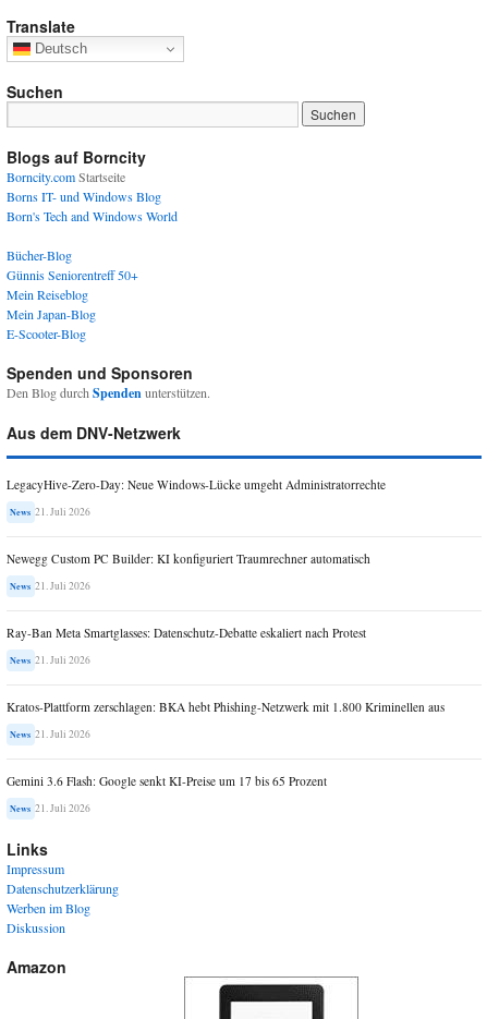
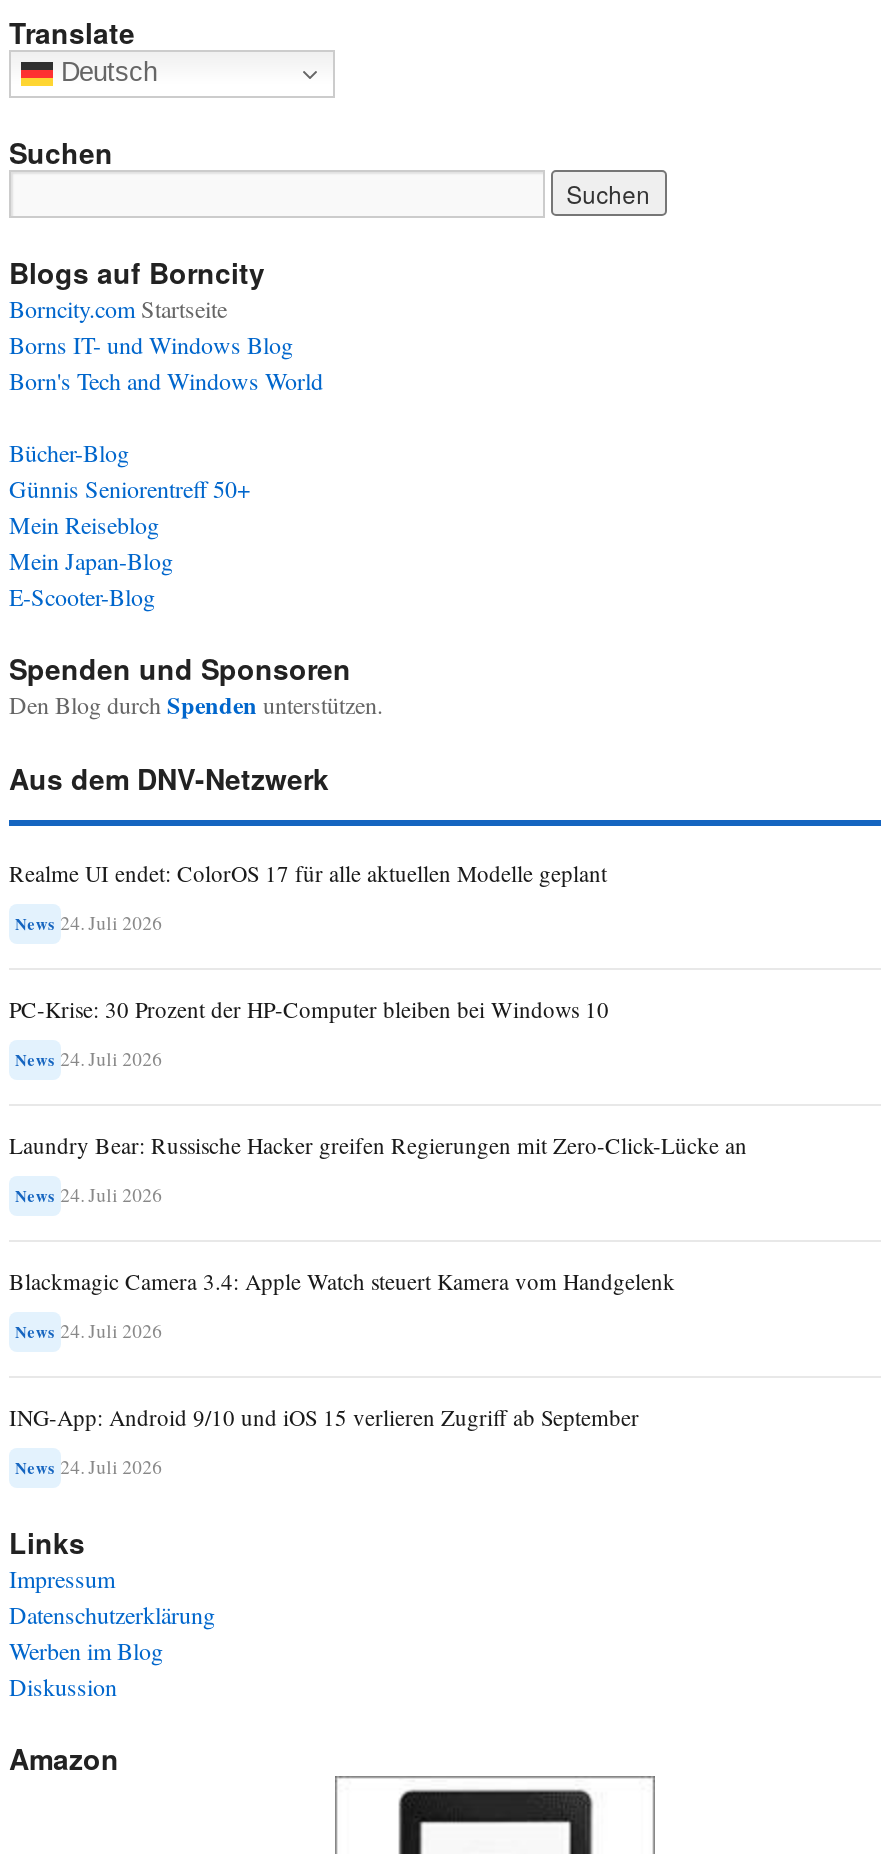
- LegacyHive-Zero-Day: Neue Windows-Lücke umgeht Administratorrechte
+ Realme UI endet: ColorOS 17 für alle aktuellen Modelle geplant

- News 21. Juli 2026
+ News 24. Juli 2026

- Newegg Custom PC Builder: KI konfiguriert Traumrechner automatisch
+ PC-Krise: 30 Prozent der HP-Computer bleiben bei Windows 10

- News 21. Juli 2026
+ News 24. Juli 2026

- Ray-Ban Meta Smartglasses: Datenschutz-Debatte eskaliert nach Protest
+ Laundry Bear: Russische Hacker greifen Regierungen mit Zero-Click-Lücke an

- News 21. Juli 2026
+ News 24. Juli 2026

- Kratos-Plattform zerschlagen: BKA hebt Phishing-Netzwerk mit 1.800 Kriminellen aus
+ Blackmagic Camera 3.4: Apple Watch steuert Kamera vom Handgelenk

- News 21. Juli 2026
+ News 24. Juli 2026

- Gemini 3.6 Flash: Google senkt KI-Preise um 17 bis 65 Prozent
+ ING-App: Android 9/10 und iOS 15 verlieren Zugriff ab September

- News 21. Juli 2026
+ News 24. Juli 2026
